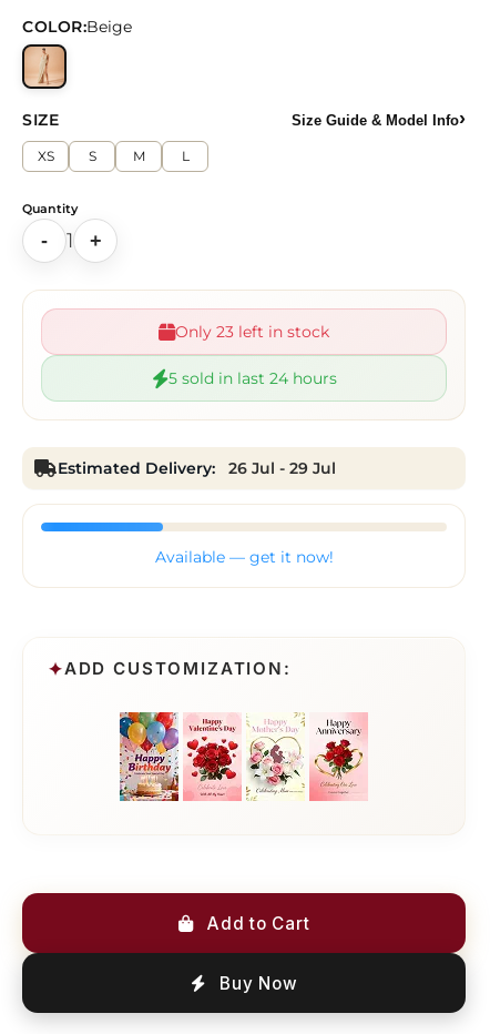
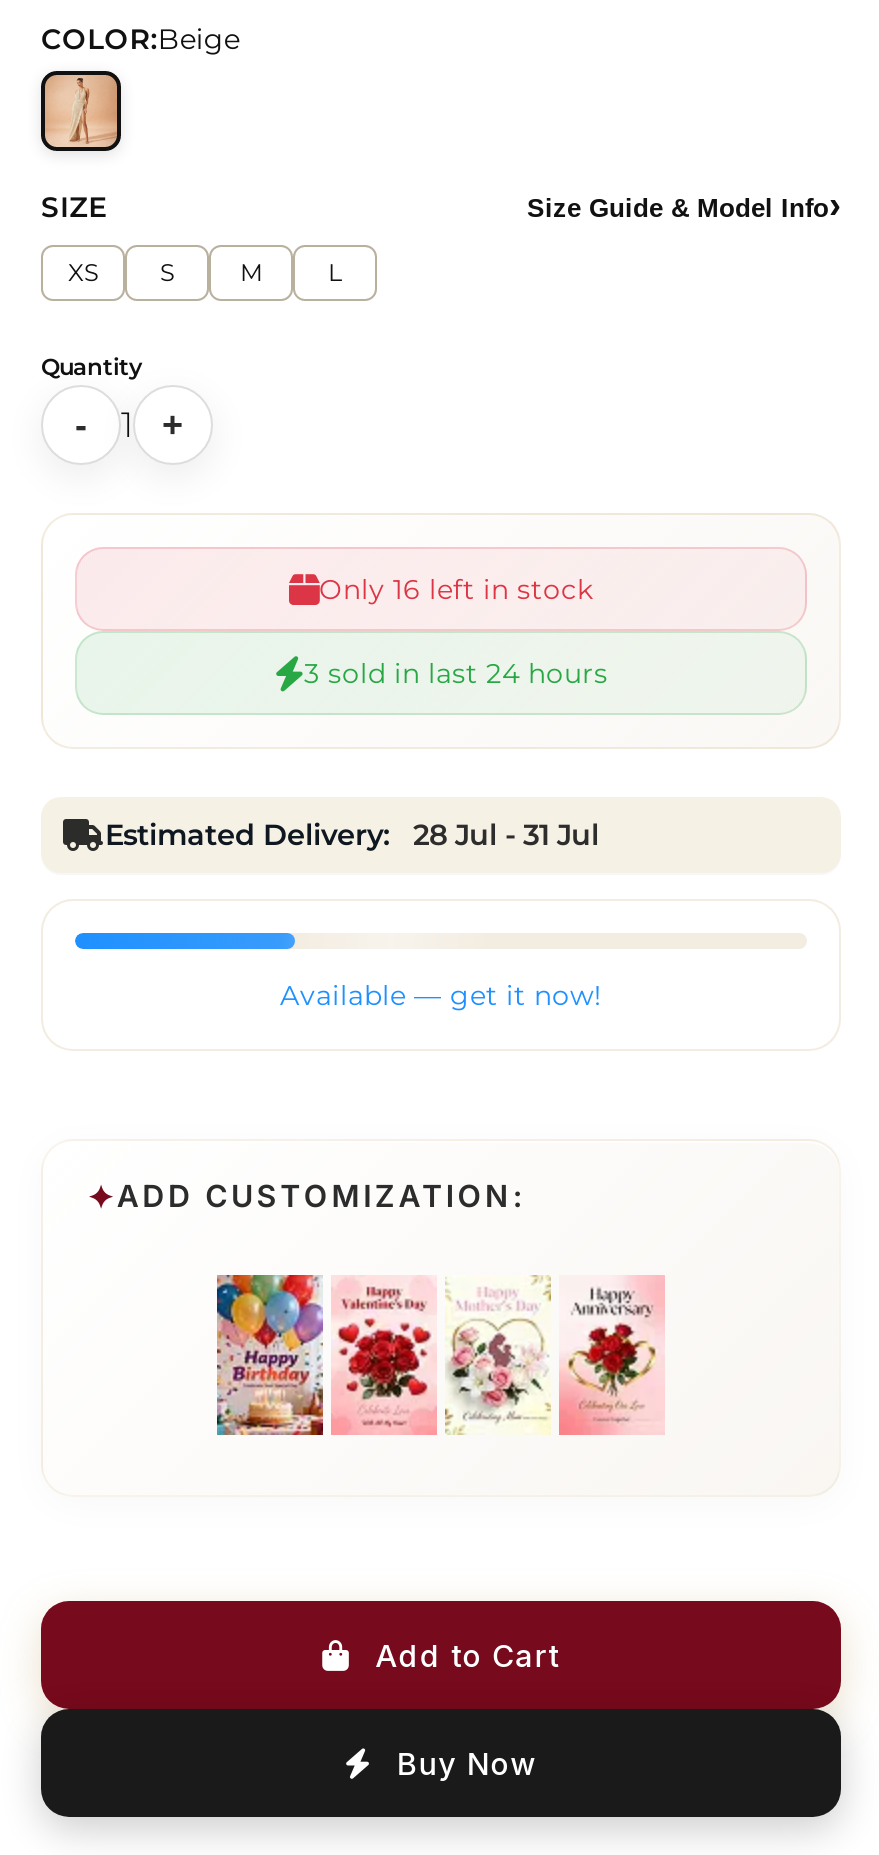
- Only 23 left in stock
+ Only 16 left in stock

- 5 sold in last 24 hours
+ 3 sold in last 24 hours

- Estimated Delivery: 26 Jul - 29 Jul
+ Estimated Delivery: 28 Jul - 31 Jul
